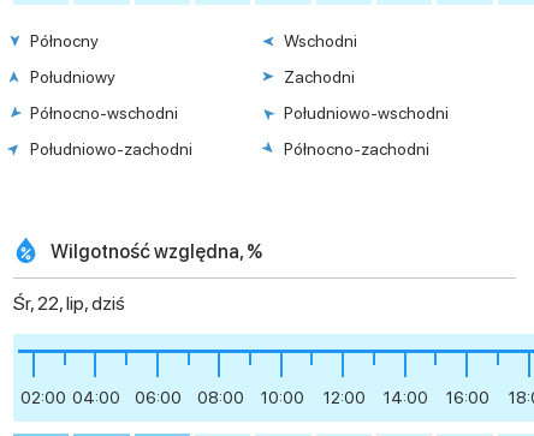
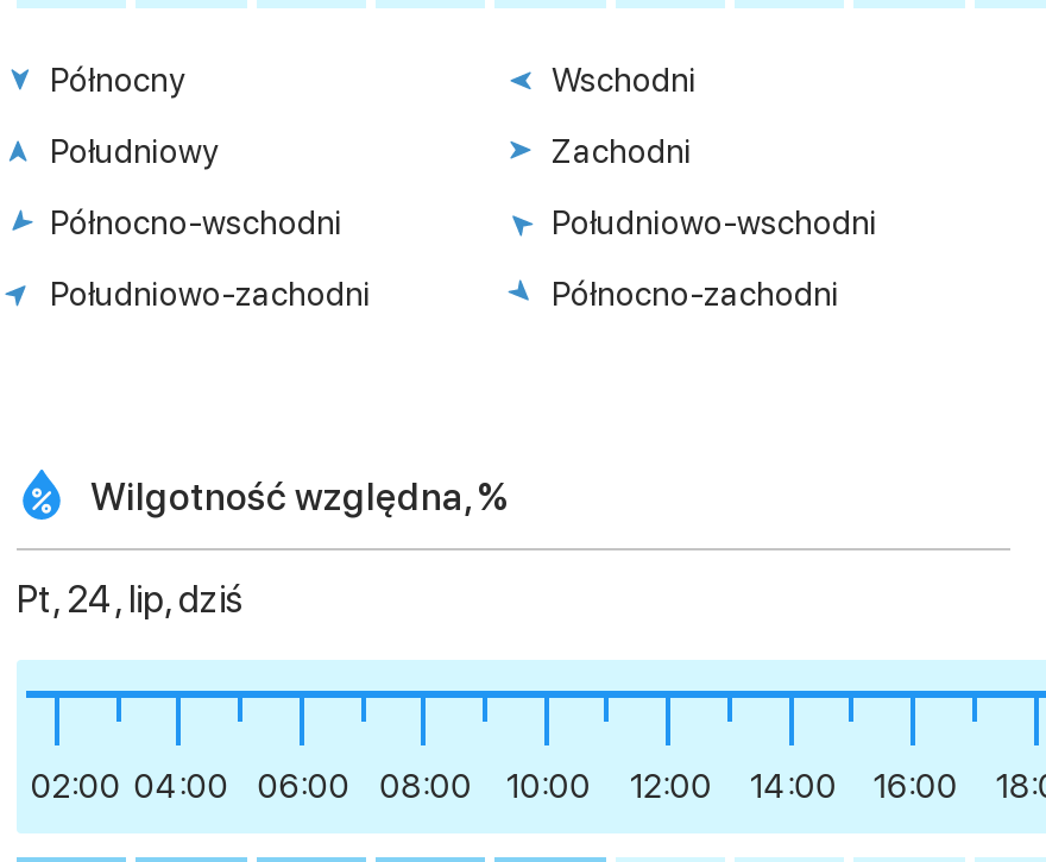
- Śr, 22, lip, dziś
+ Pt, 24, lip, dziś
